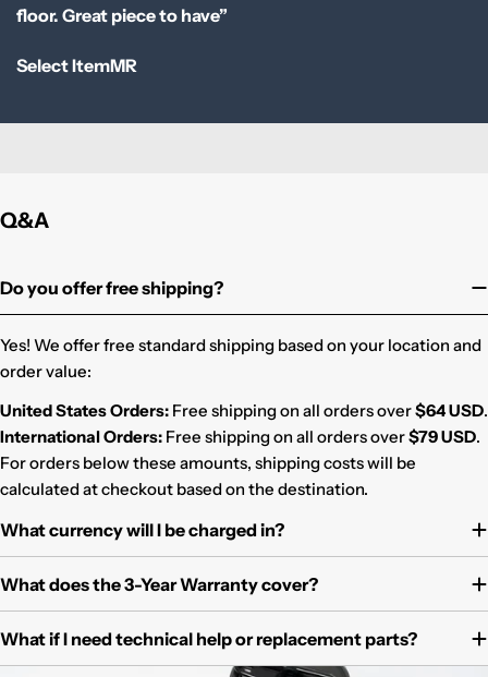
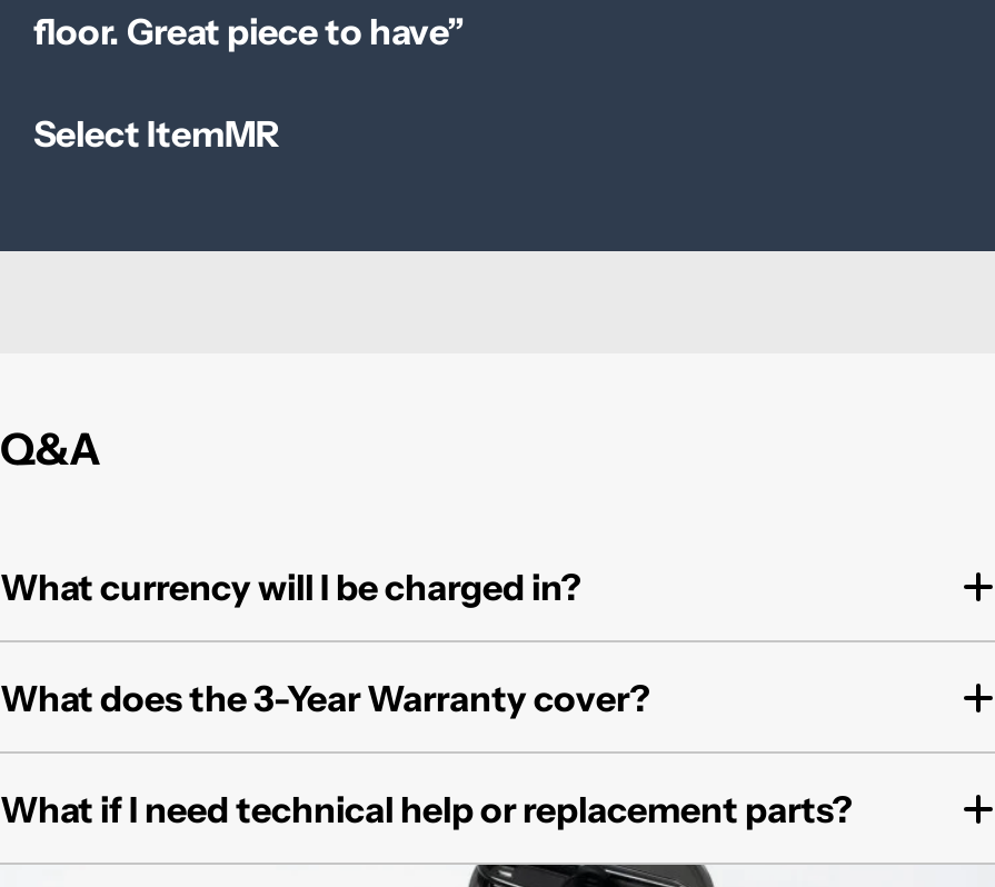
- Do you offer free shipping?
- Yes! We offer free standard shipping based on your location and
- order value:
- United States Orders: Free shipping on all orders over $64 USD.
- International Orders: Free shipping on all orders over $79 USD.
- For orders below these amounts, shipping costs will be
- calculated at checkout based on the destination.
